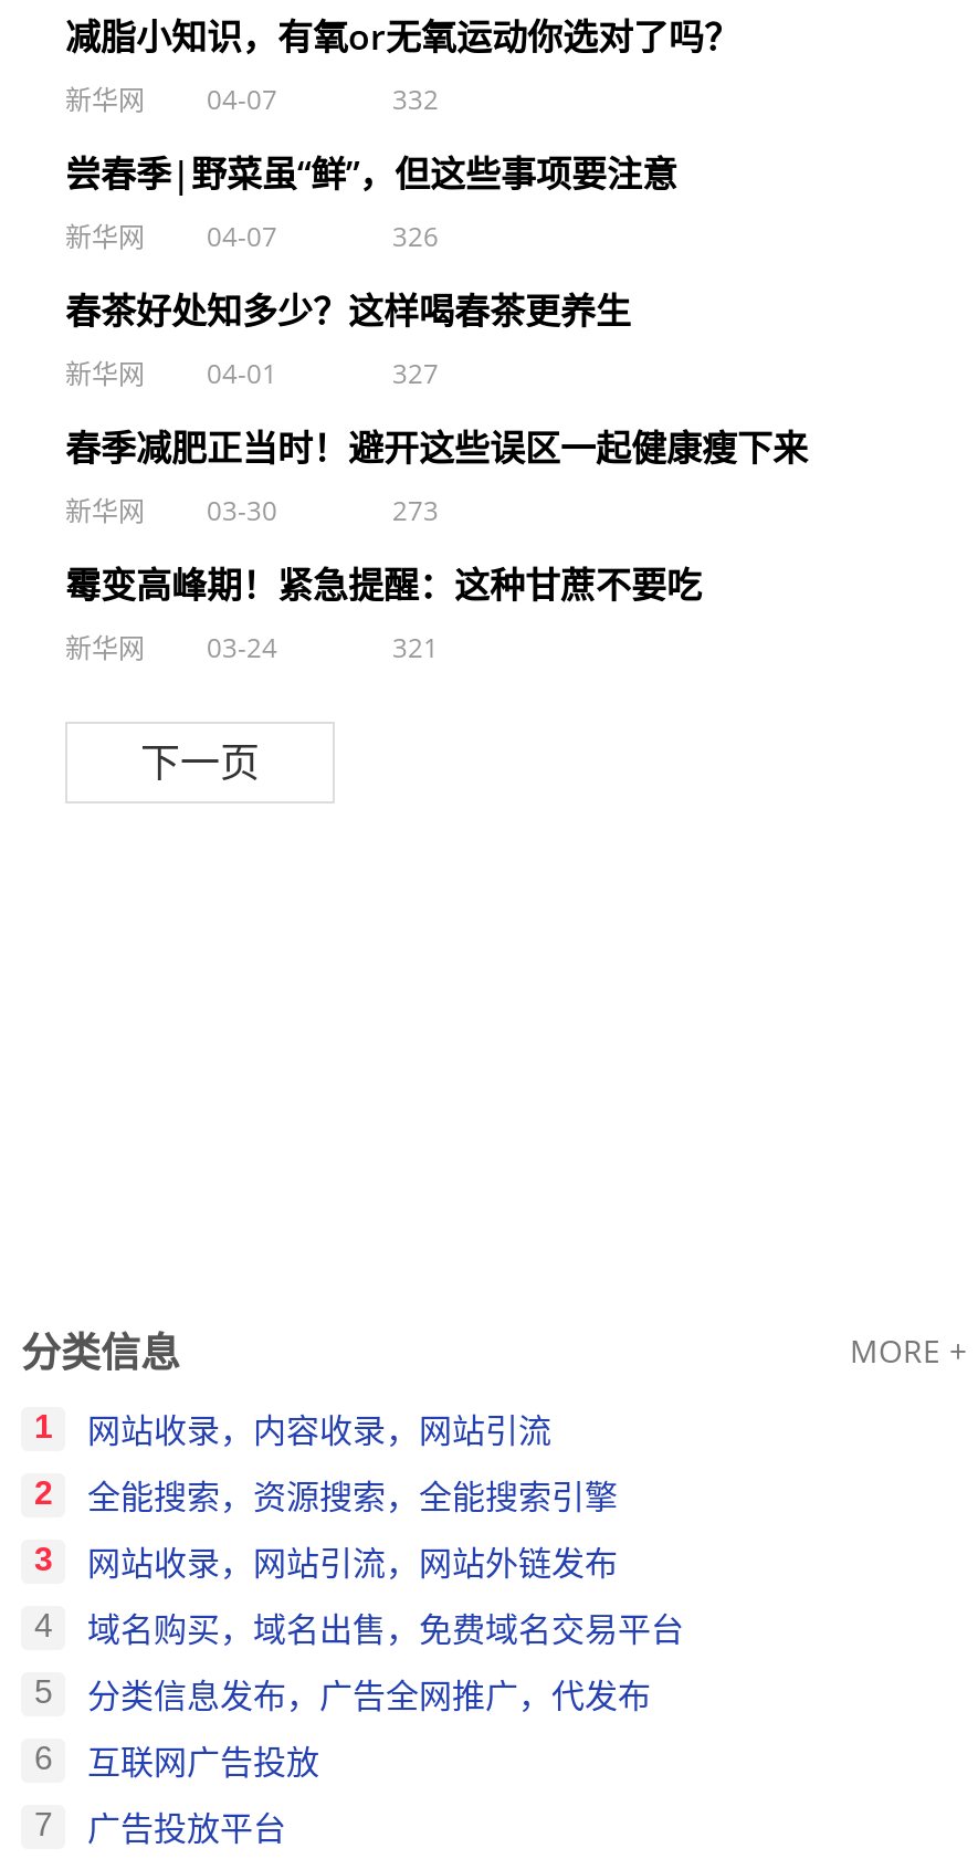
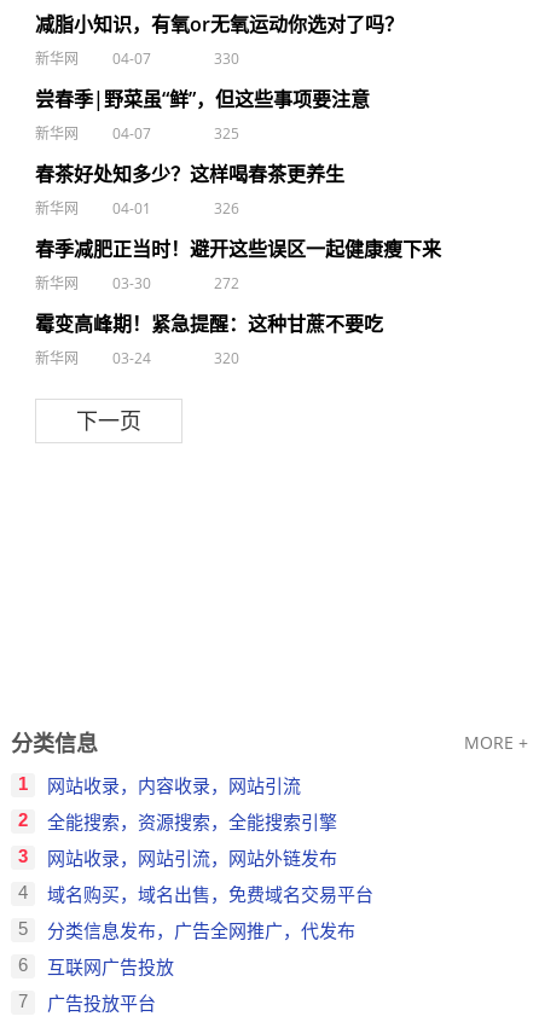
- 332
+ 330

- 326
+ 325

- 327
+ 326

- 273
+ 272

- 321
+ 320
